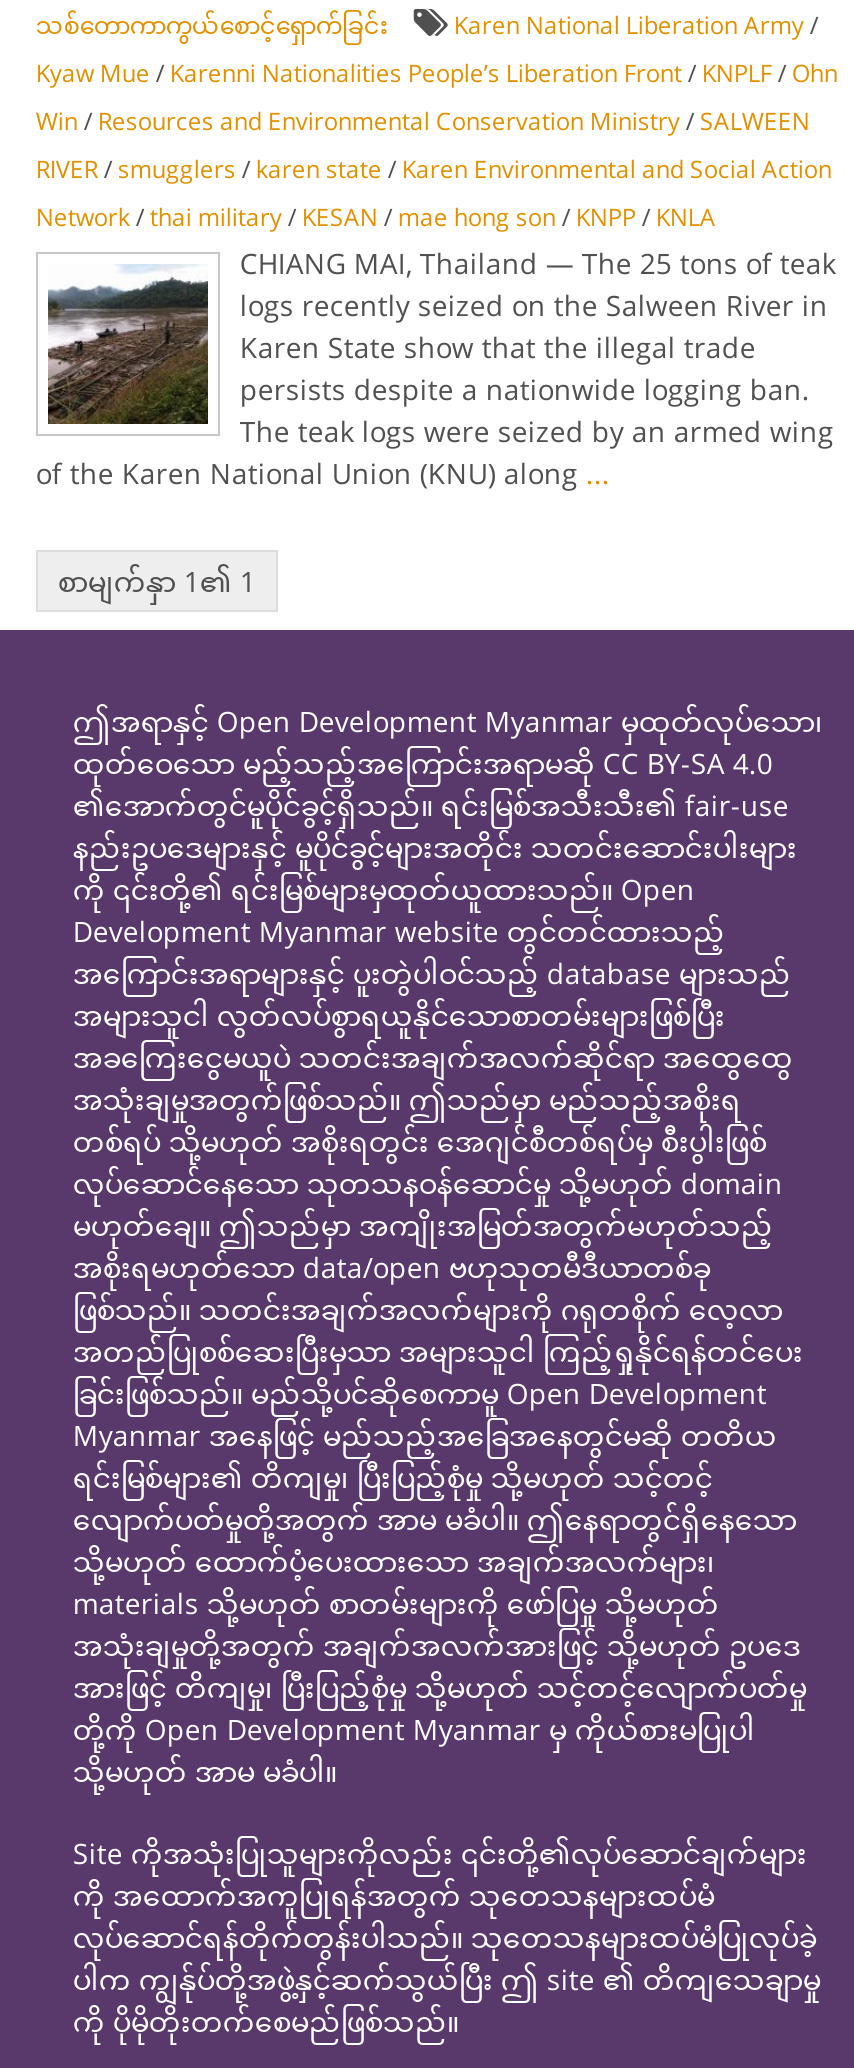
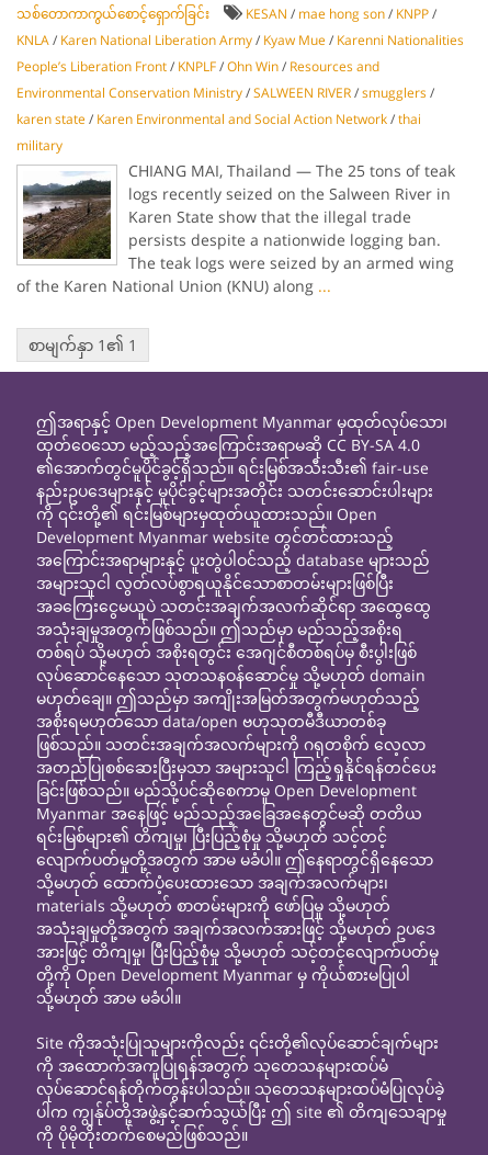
- Karen National Liberation Army /
- Kyaw Mue / Karenni Nationalities People’s Liberation Front / KNPLF / Ohn
- Win / Resources and Environmental Conservation Ministry / SALWEEN
- RIVER / smugglers / karen state / Karen Environmental and Social Action
- Network / thai military / KESAN / mae hong son / KNPP / KNLA
+ KESAN / mae hong son / KNPP /
+ KNLA / Karen National Liberation Army / Kyaw Mue / Karenni Nationalities
+ People’s Liberation Front / KNPLF / Ohn Win / Resources and
+ Environmental Conservation Ministry / SALWEEN RIVER / smugglers /
+ karen state / Karen Environmental and Social Action Network / thai
+ military
